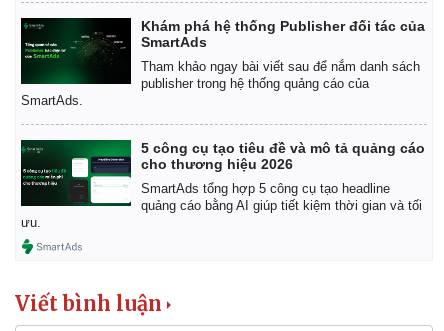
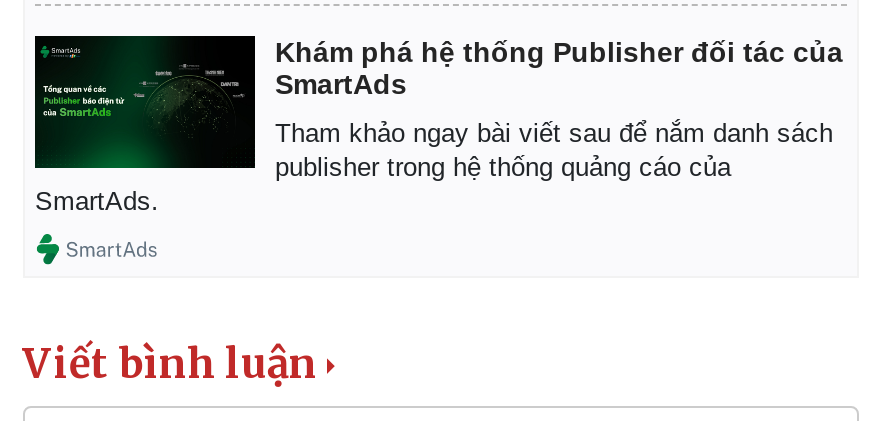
- [image]
- 5 công cụ tạo tiêu đề và mô tả quảng cáo
- cho thương hiệu 2026
- SmartAds tổng hợp 5 công cụ tạo headline
- quảng cáo bằng AI giúp tiết kiệm thời gian và tối
- ưu.
